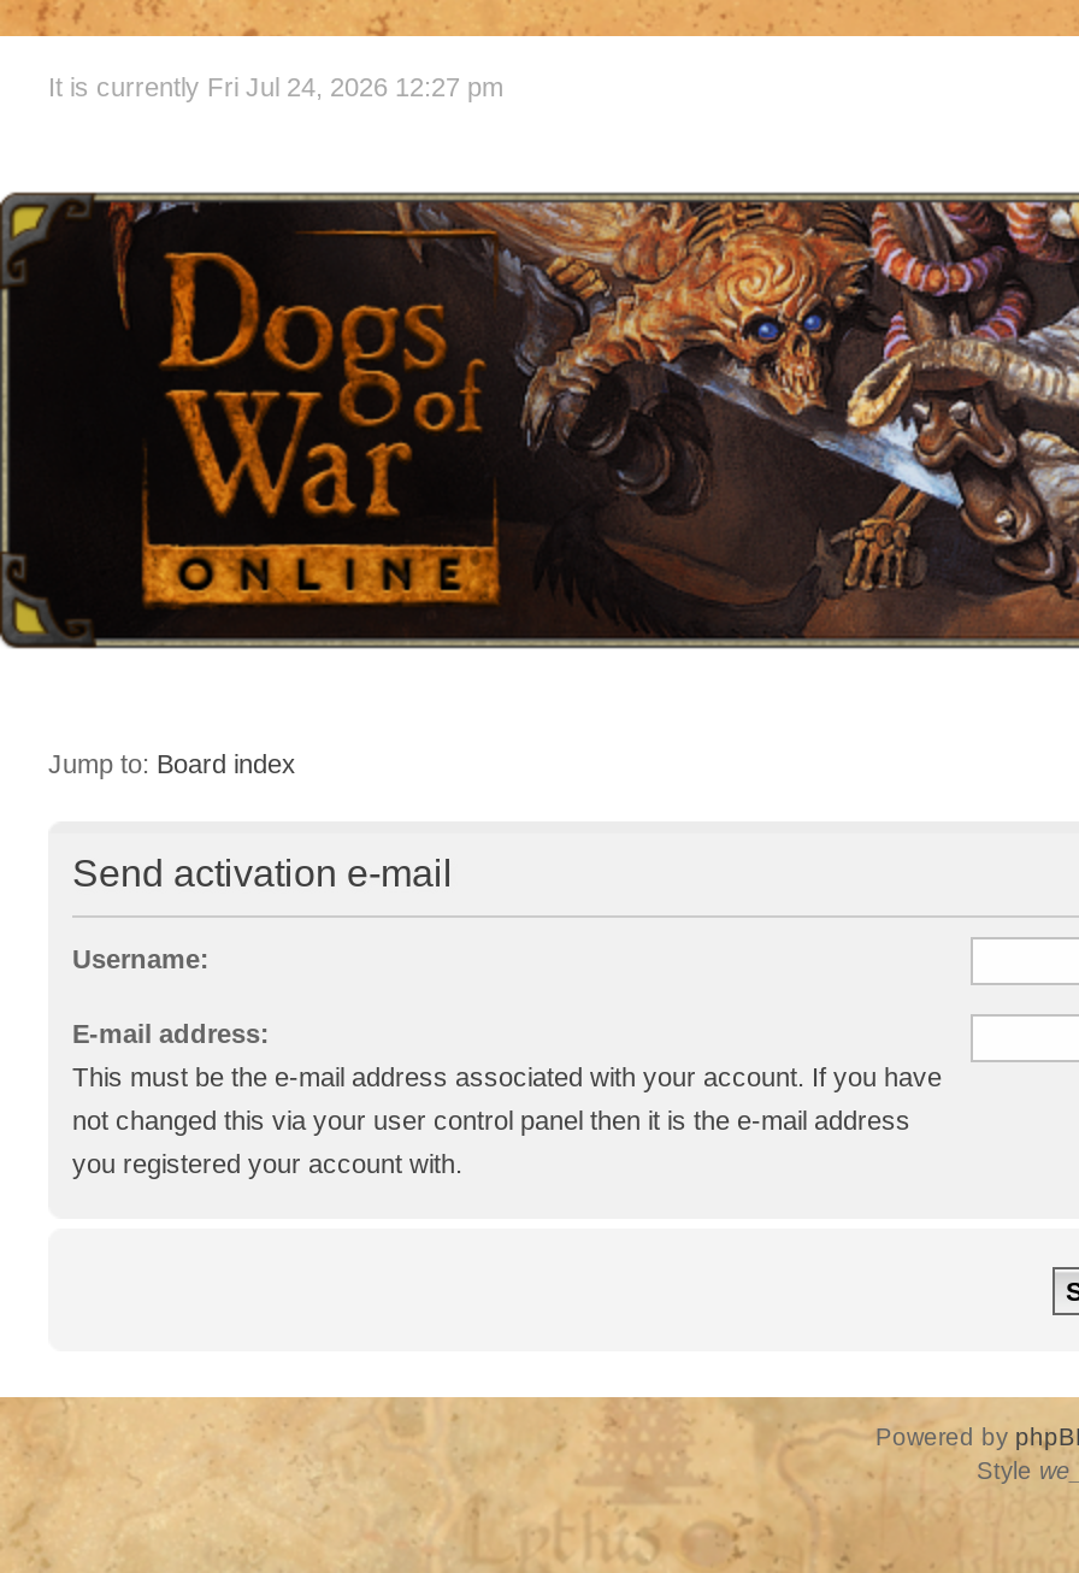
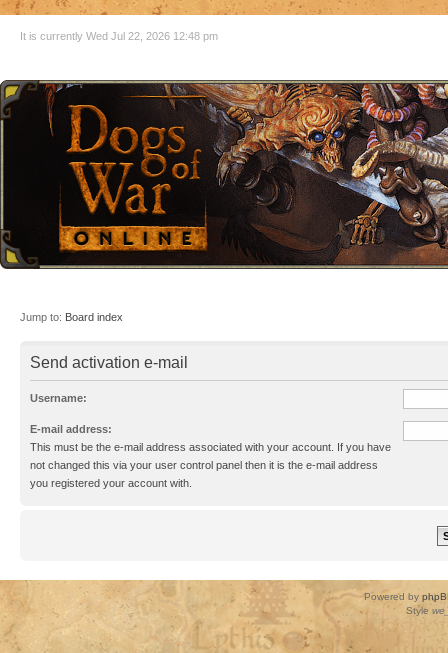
- It is currently Fri Jul 24, 2026 12:27 pm
+ It is currently Wed Jul 22, 2026 12:48 pm
